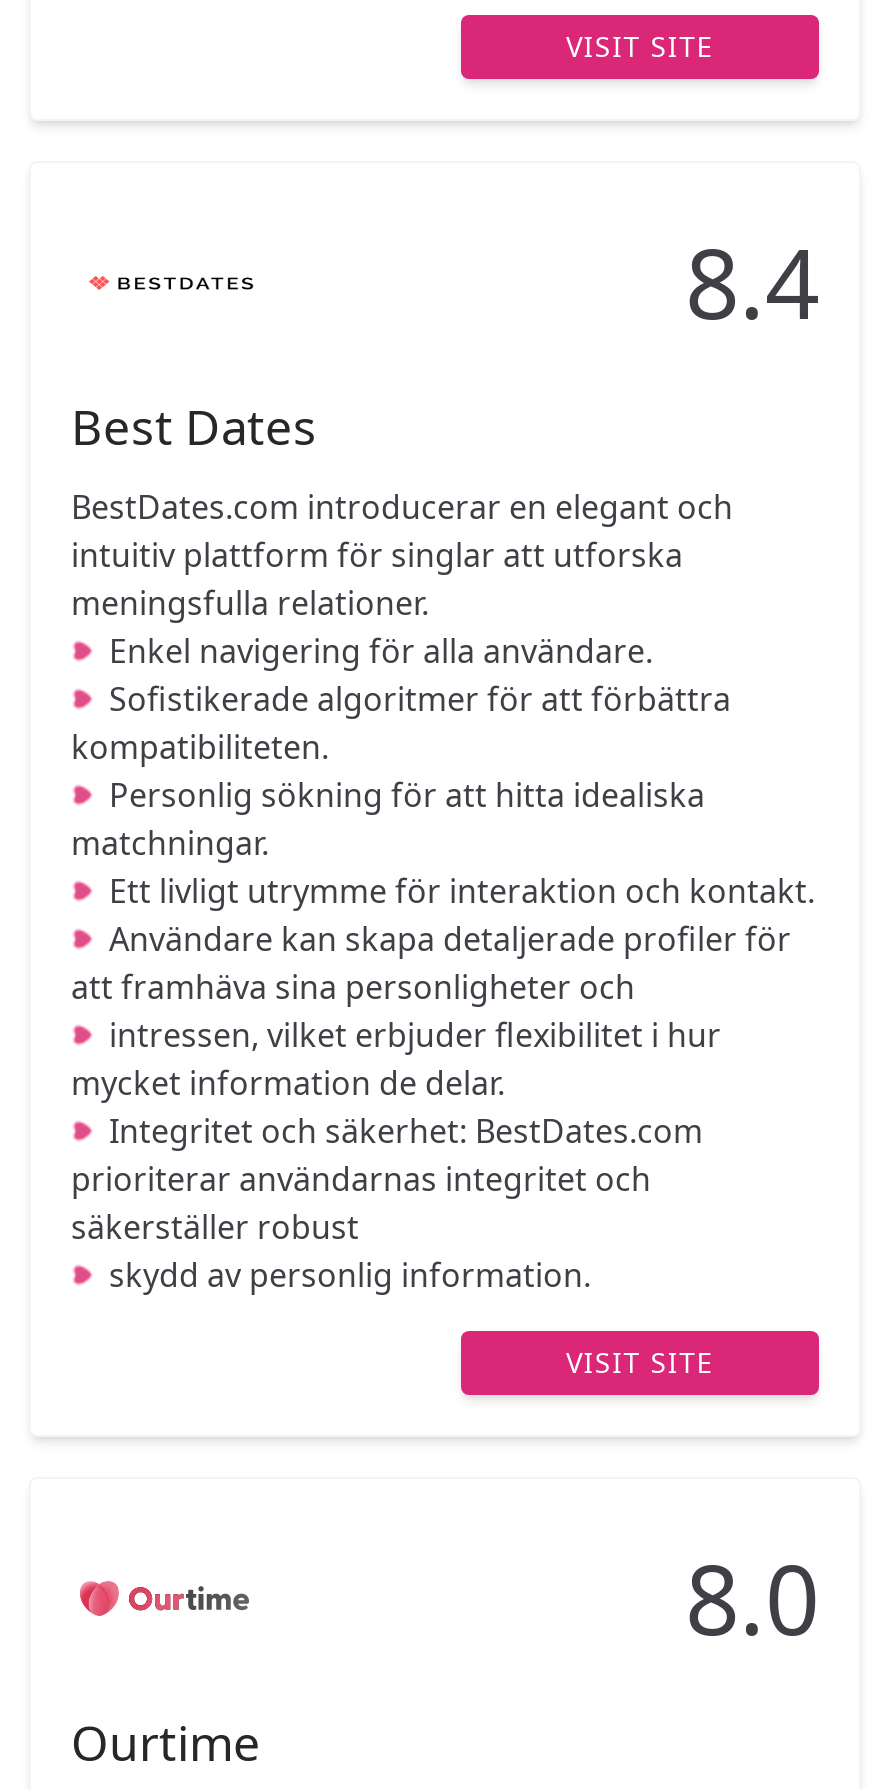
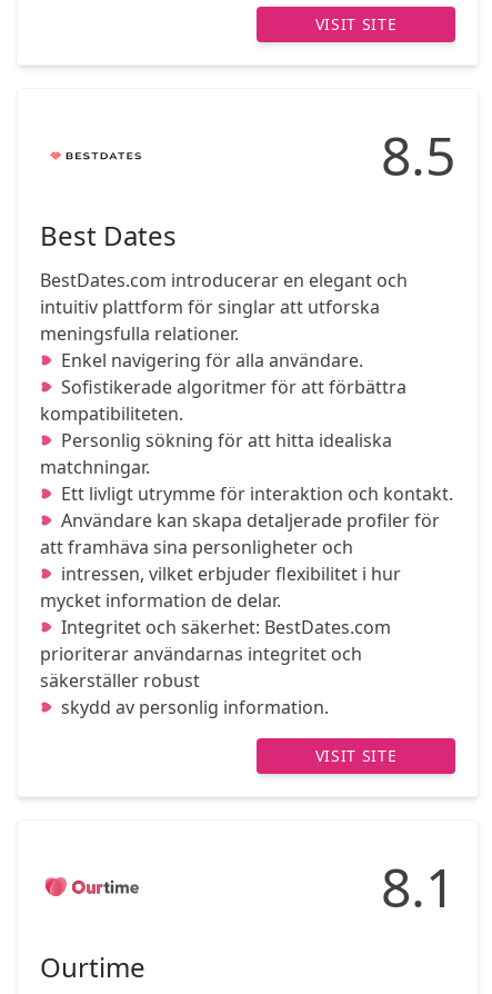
- 8.4
+ 8.5

- 8.0
+ 8.1
